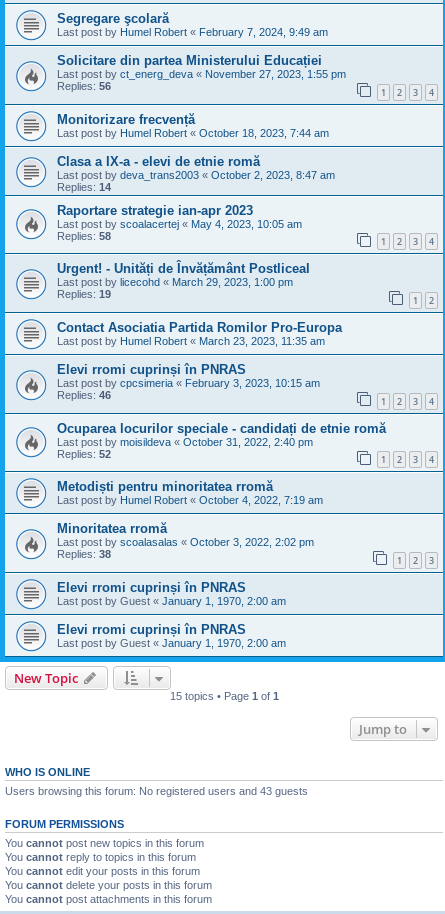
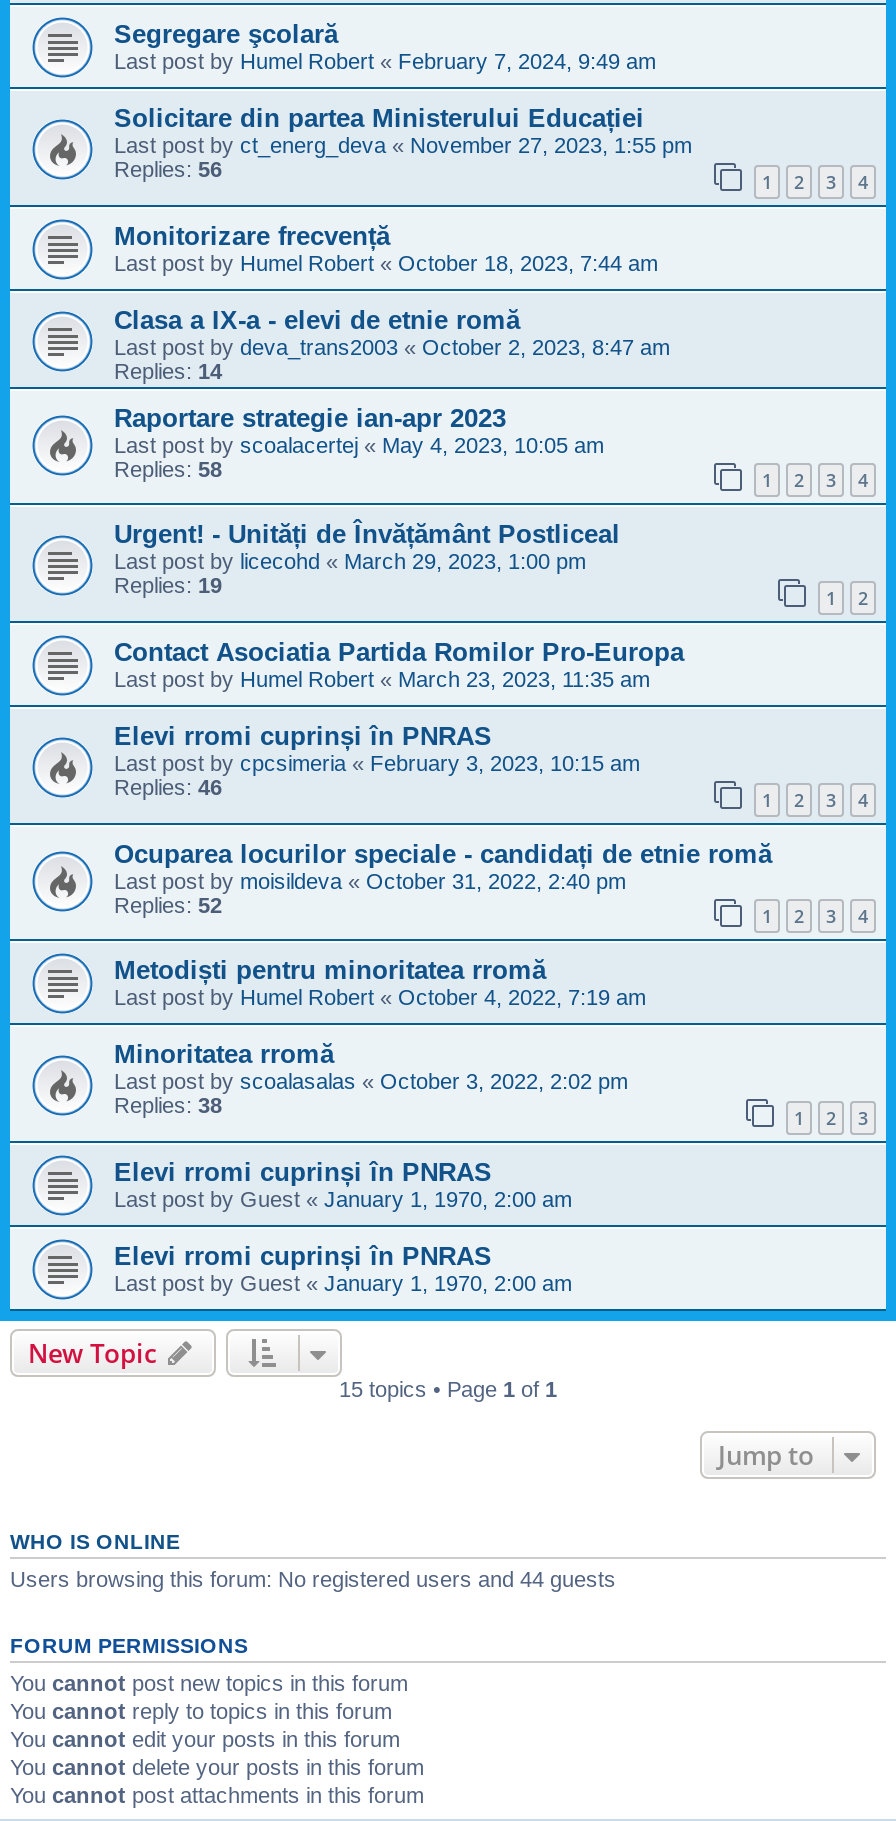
- Users browsing this forum: No registered users and 43 guests
+ Users browsing this forum: No registered users and 44 guests
